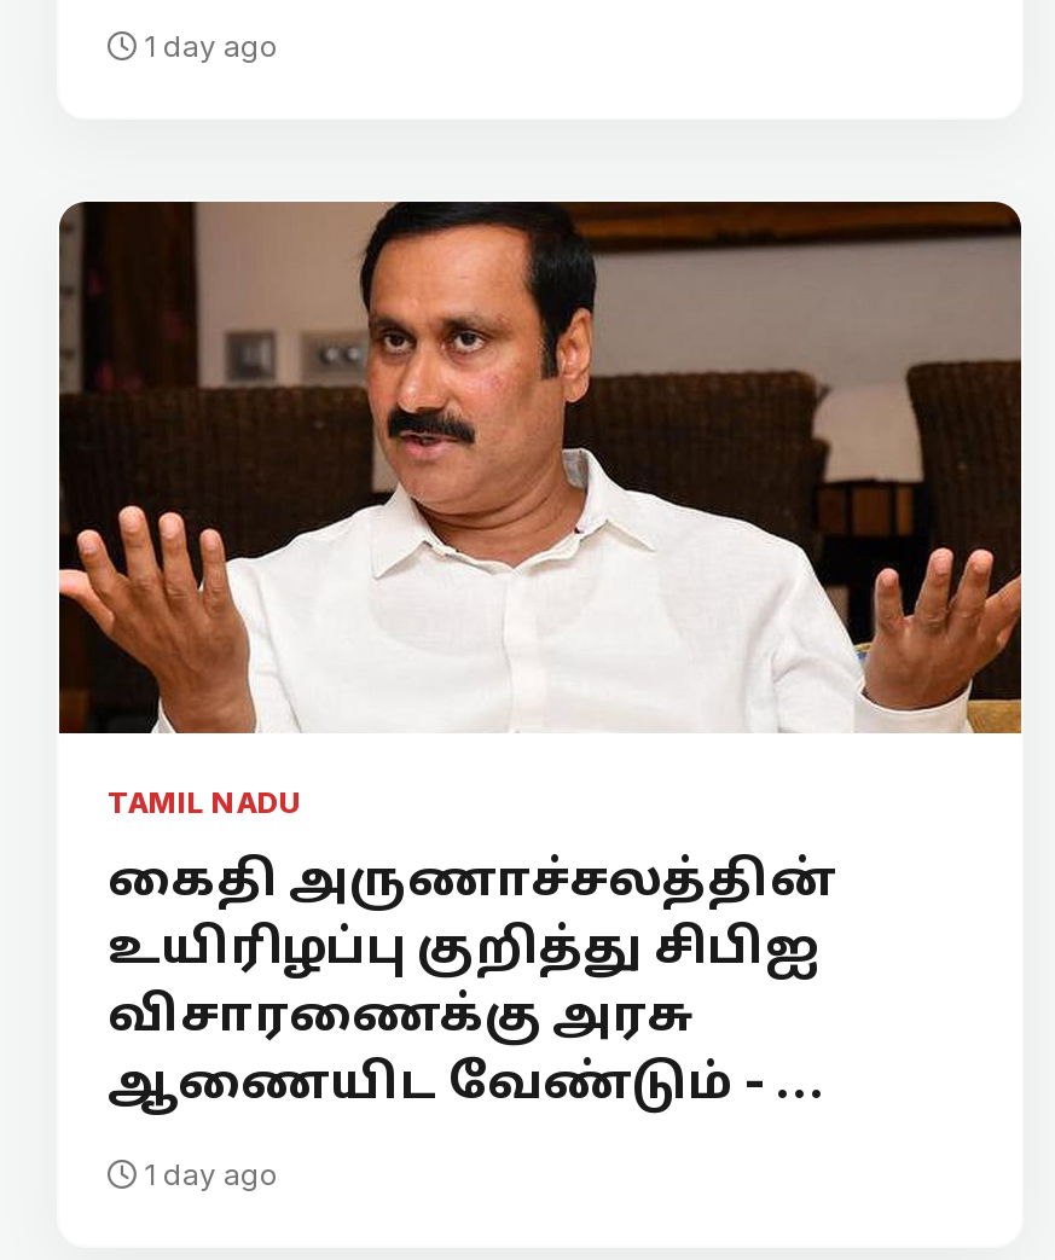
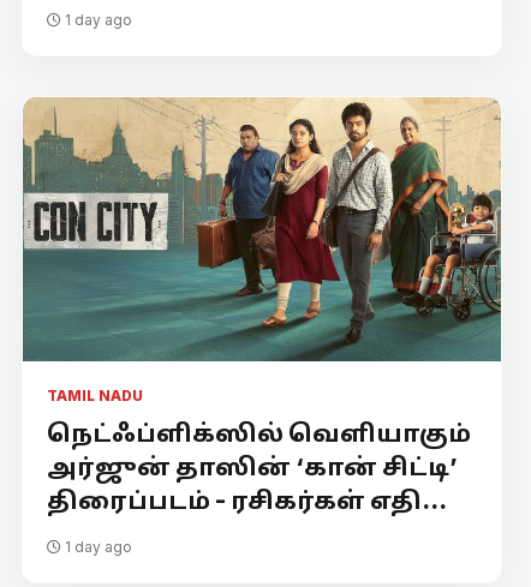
- [image]
+ [image]

- கைதி அருணாச்சலத்தின்
- உயிரிழப்பு குறித்து சிபிஐ
- விசாரணைக்கு அரசு
- ஆணையிட வேண்டும் - ...
+ நெட்ஃப்ளிக்ஸில் வெளியாகும்
+ அர்ஜுன் தாஸின் ‘கான் சிட்டி’
+ திரைப்படம் - ரசிகர்கள் எதி...
